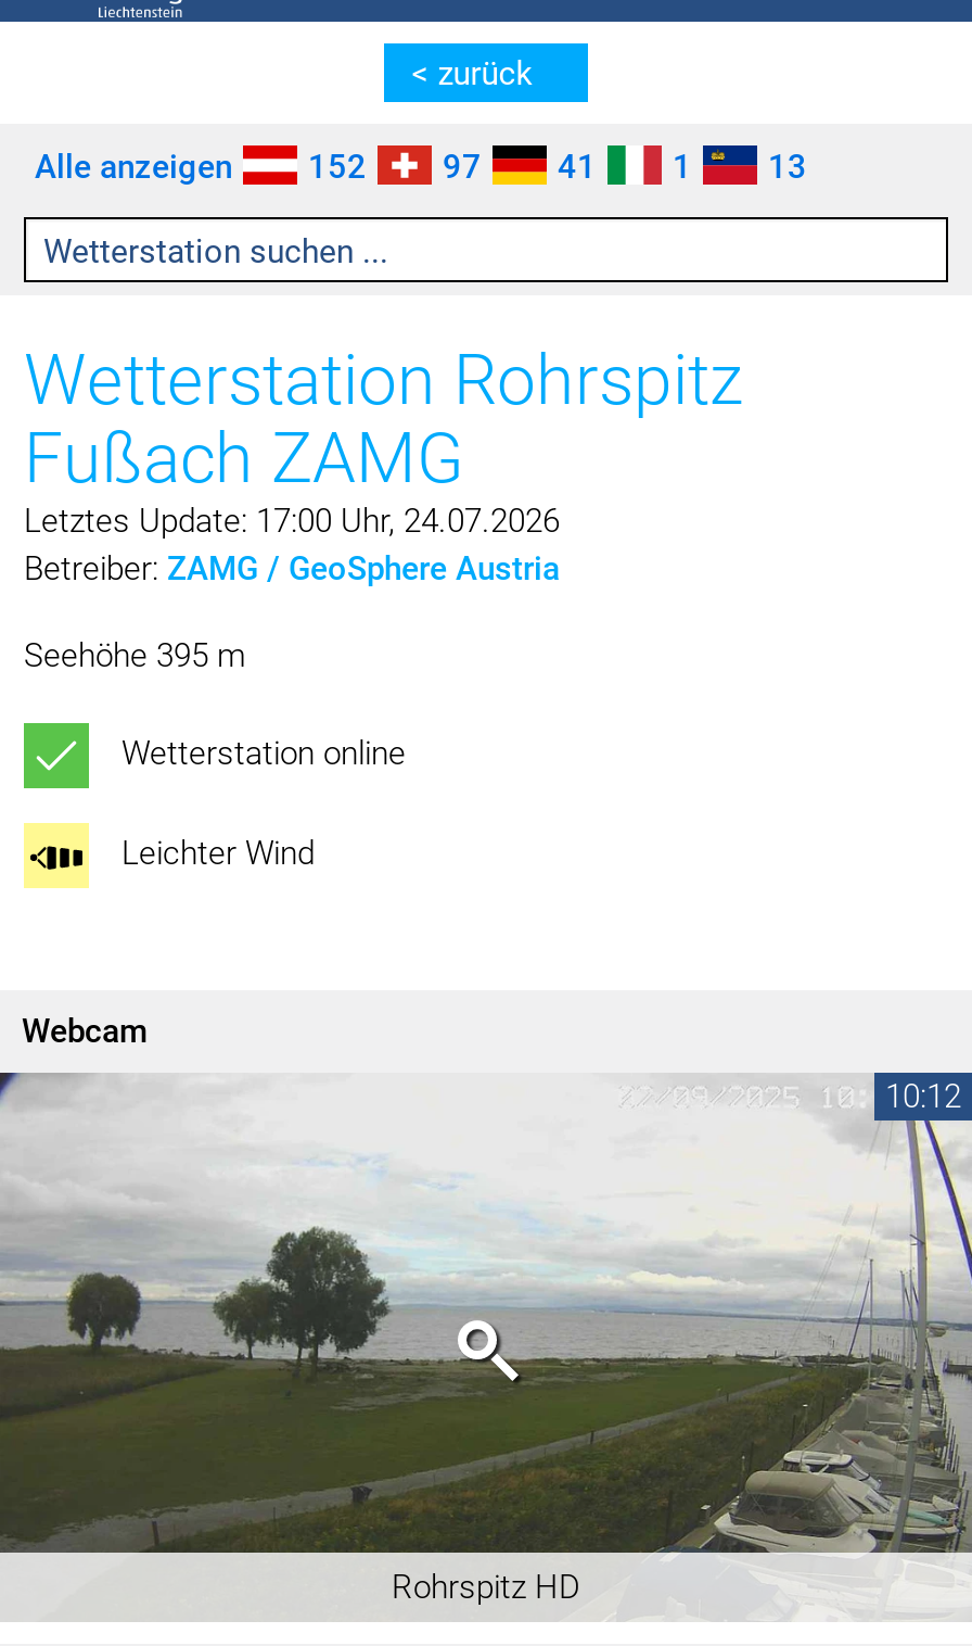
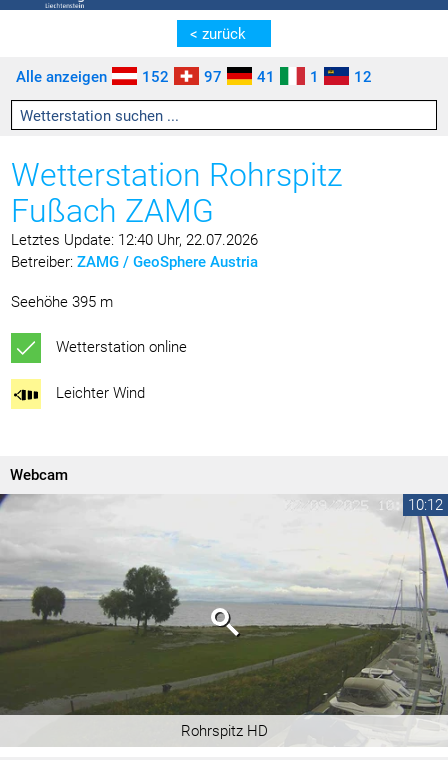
- Alle anzeigen 152 97 41 1 13
+ Alle anzeigen 152 97 41 1 12

- Letztes Update: 17:00 Uhr, 24.07.2026
+ Letztes Update: 12:40 Uhr, 22.07.2026
